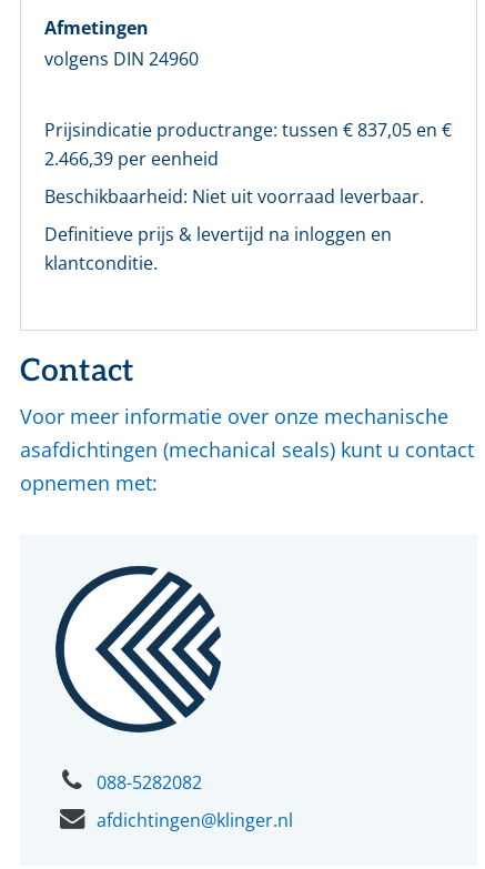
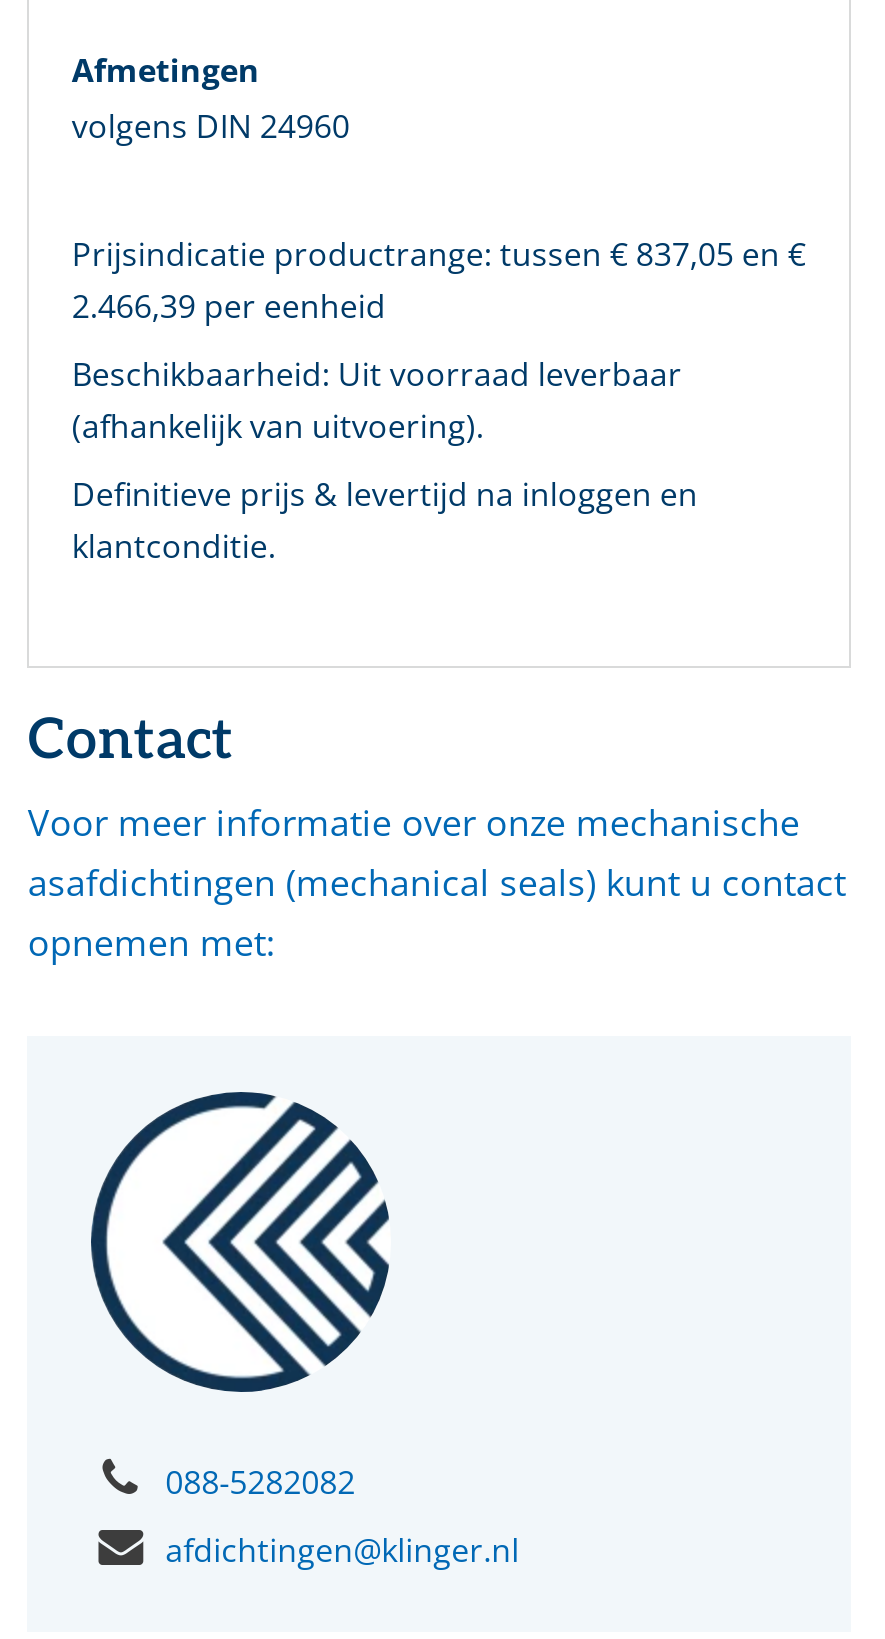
- Beschikbaarheid: Niet uit voorraad leverbaar.
+ Beschikbaarheid: Uit voorraad leverbaar
+ (afhankelijk van uitvoering).
